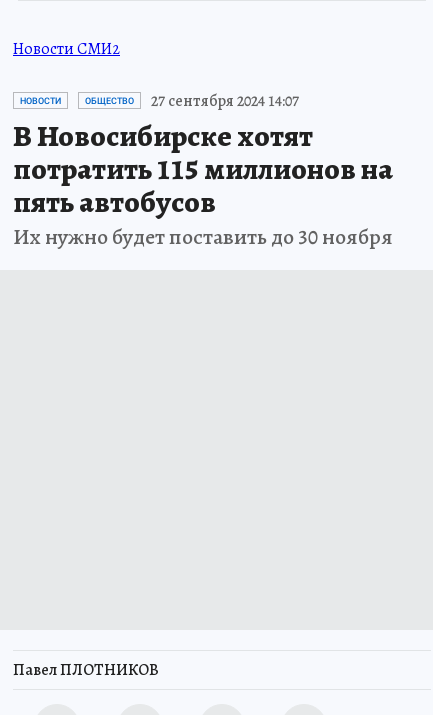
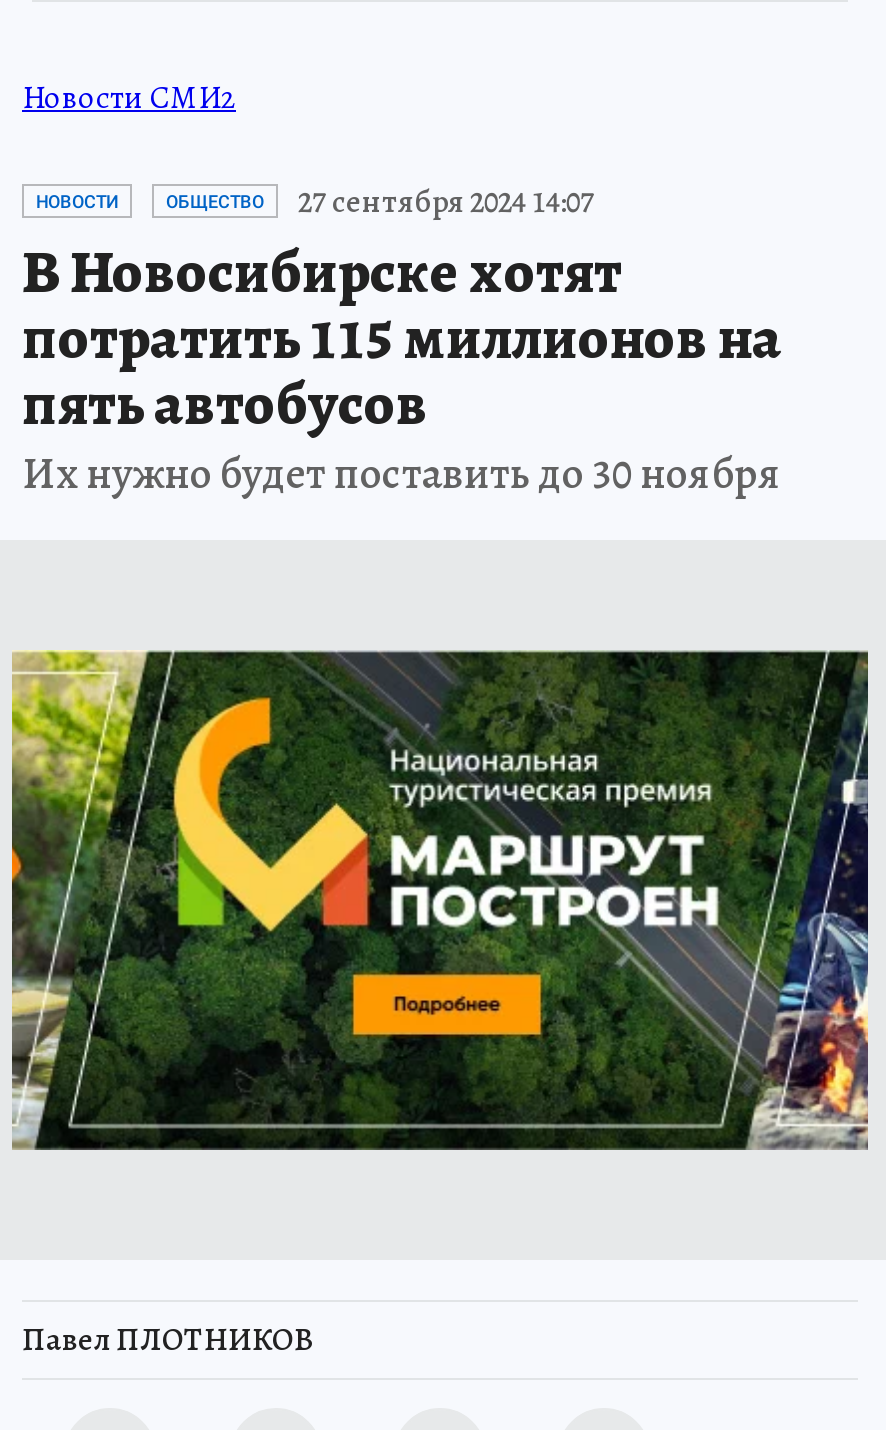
+ [image]
